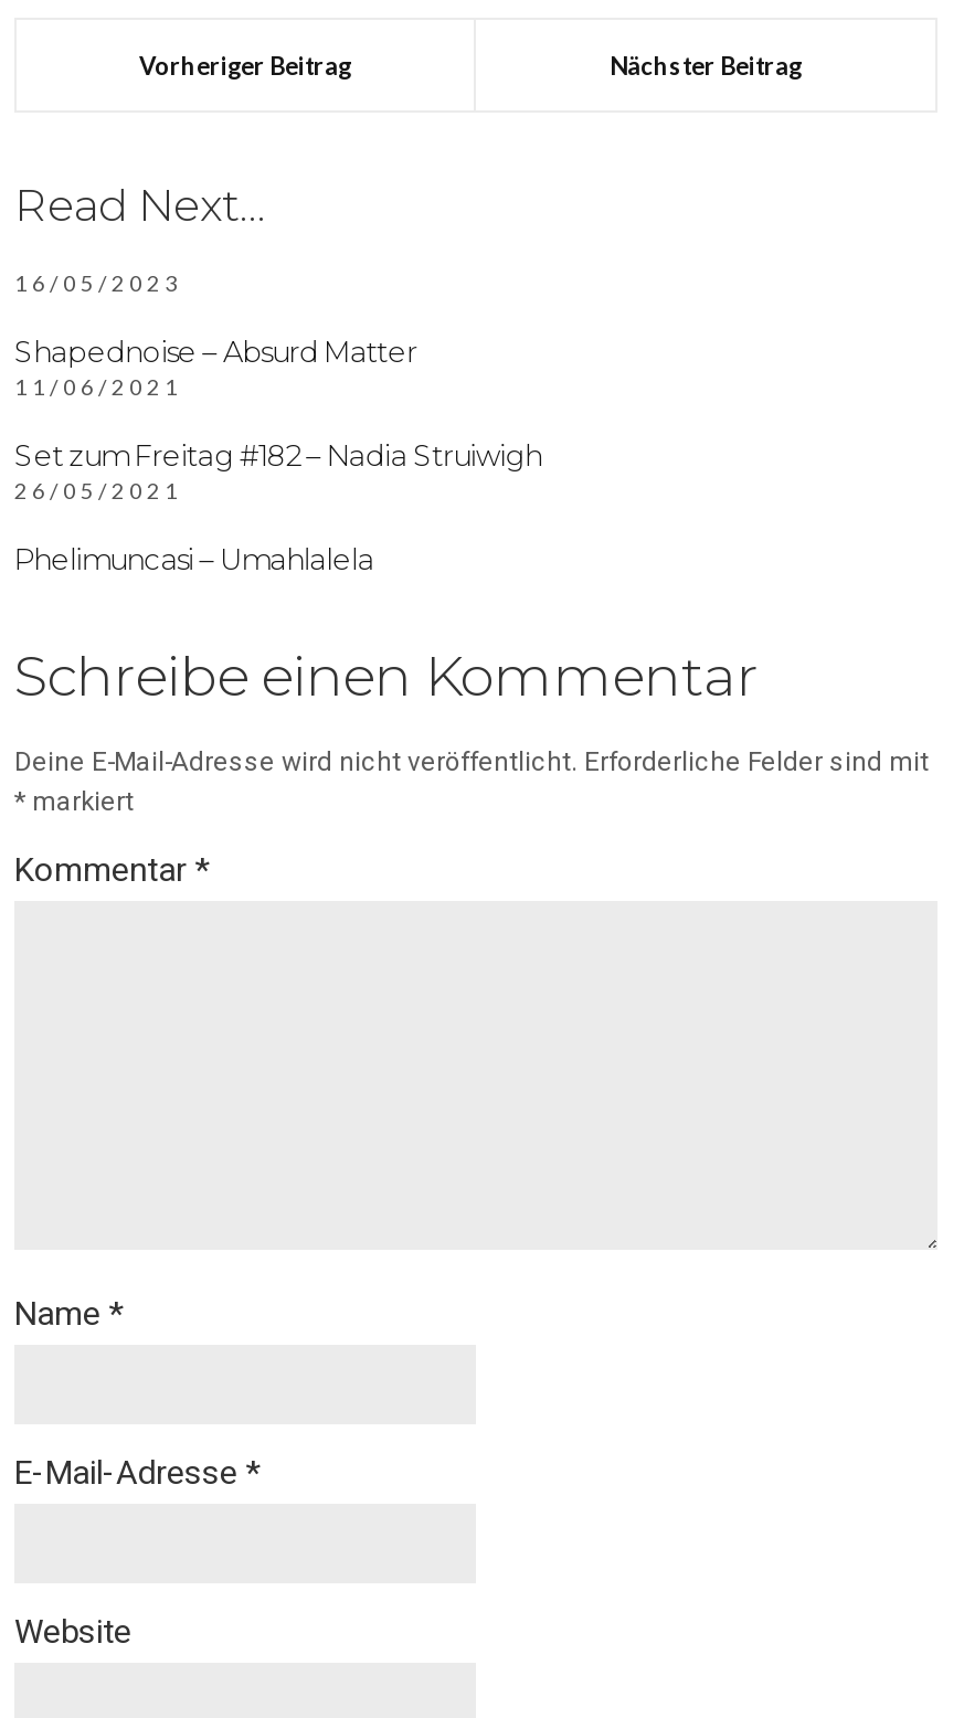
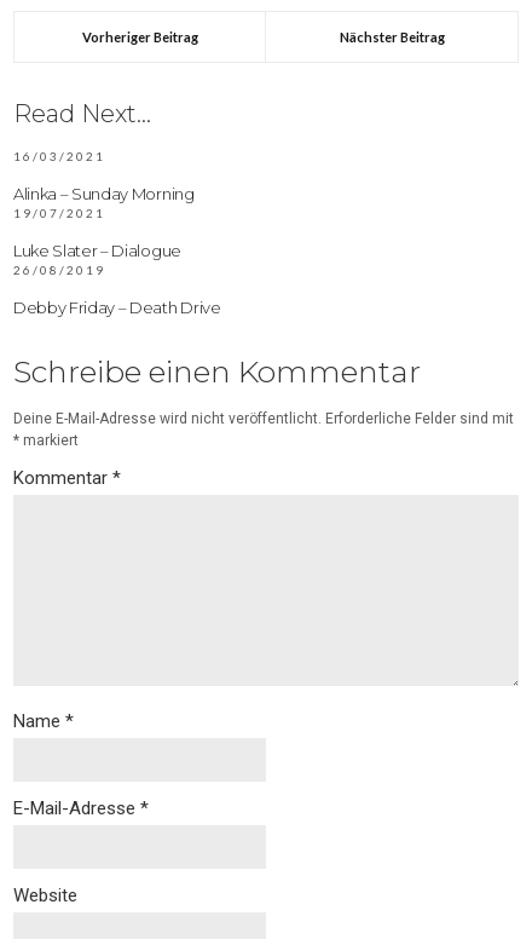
- 16/05/2023
+ 16/03/2021

- Shapednoise – Absurd Matter
- 11/06/2021
+ Alinka – Sunday Morning
+ 19/07/2021

- Set zum Freitag #182 – Nadia Struiwigh
- 26/05/2021
+ Luke Slater – Dialogue
+ 26/08/2019

- Phelimuncasi – Umahlalela
+ Debby Friday – Death Drive
